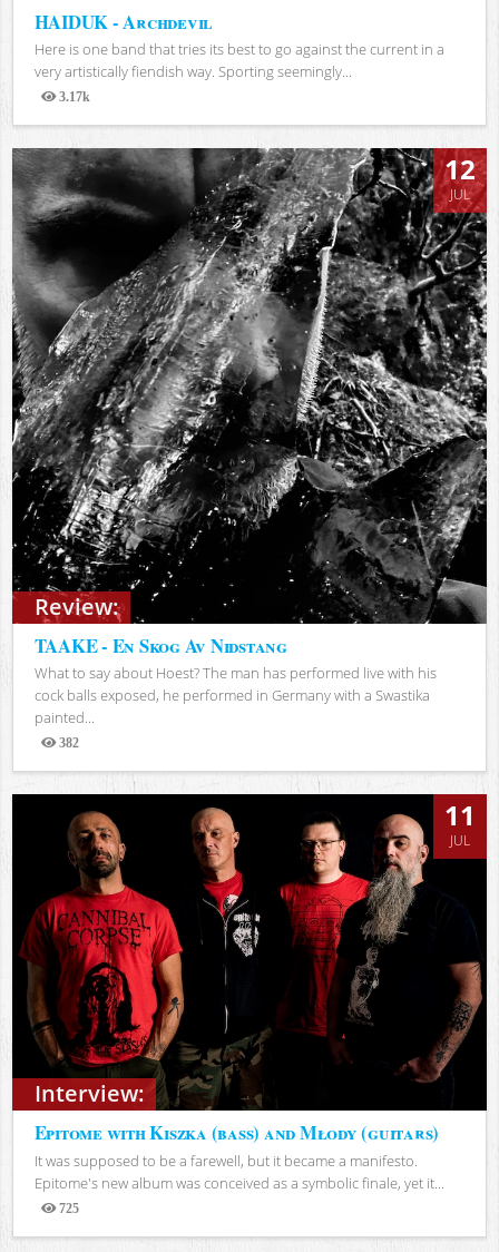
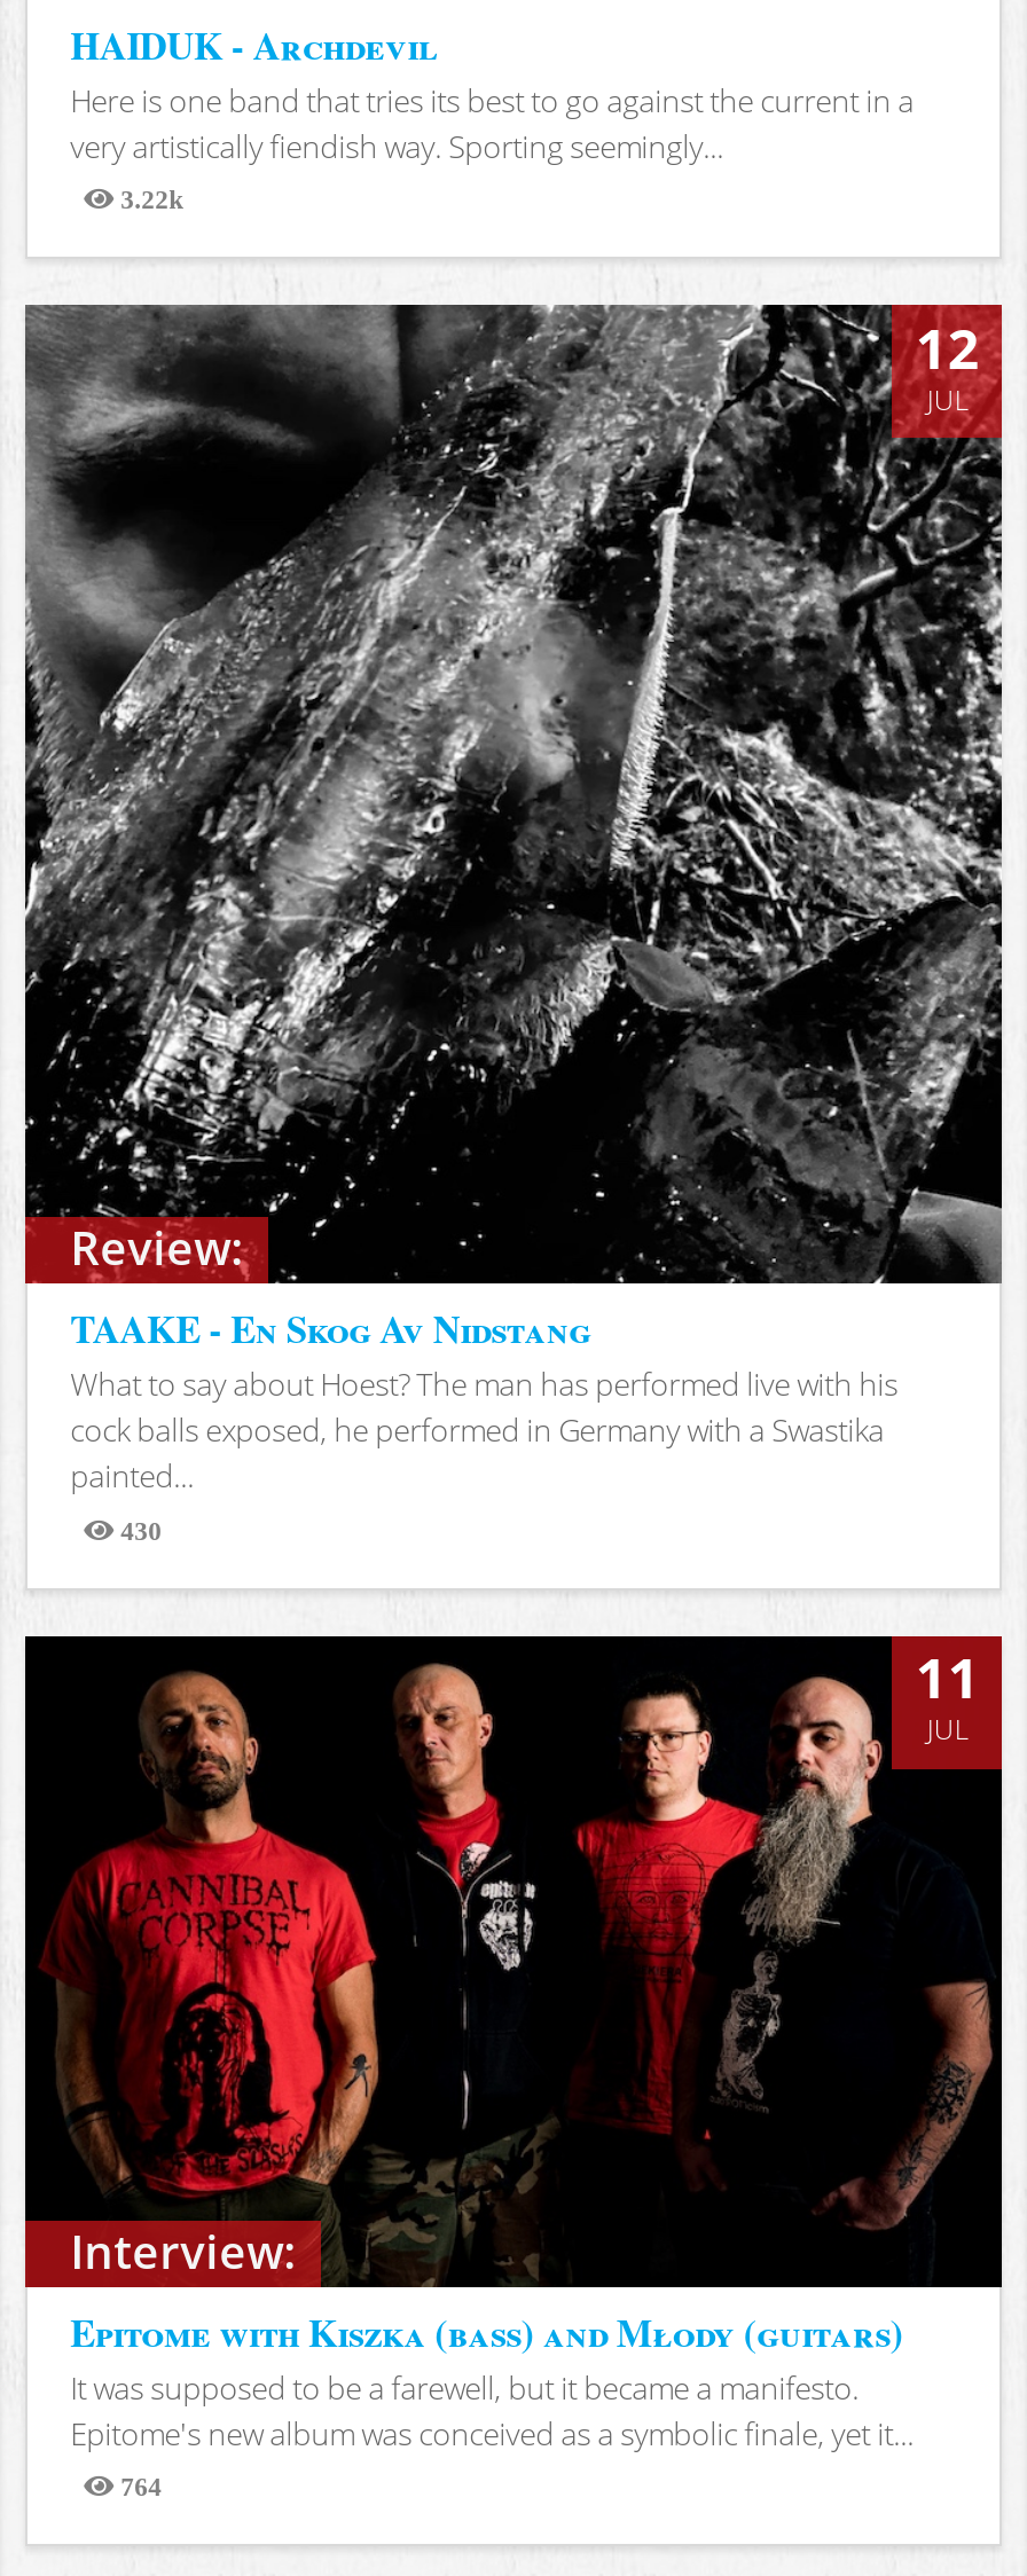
- 3.17k
+ 3.22k

- 382
+ 430

- 725
+ 764
